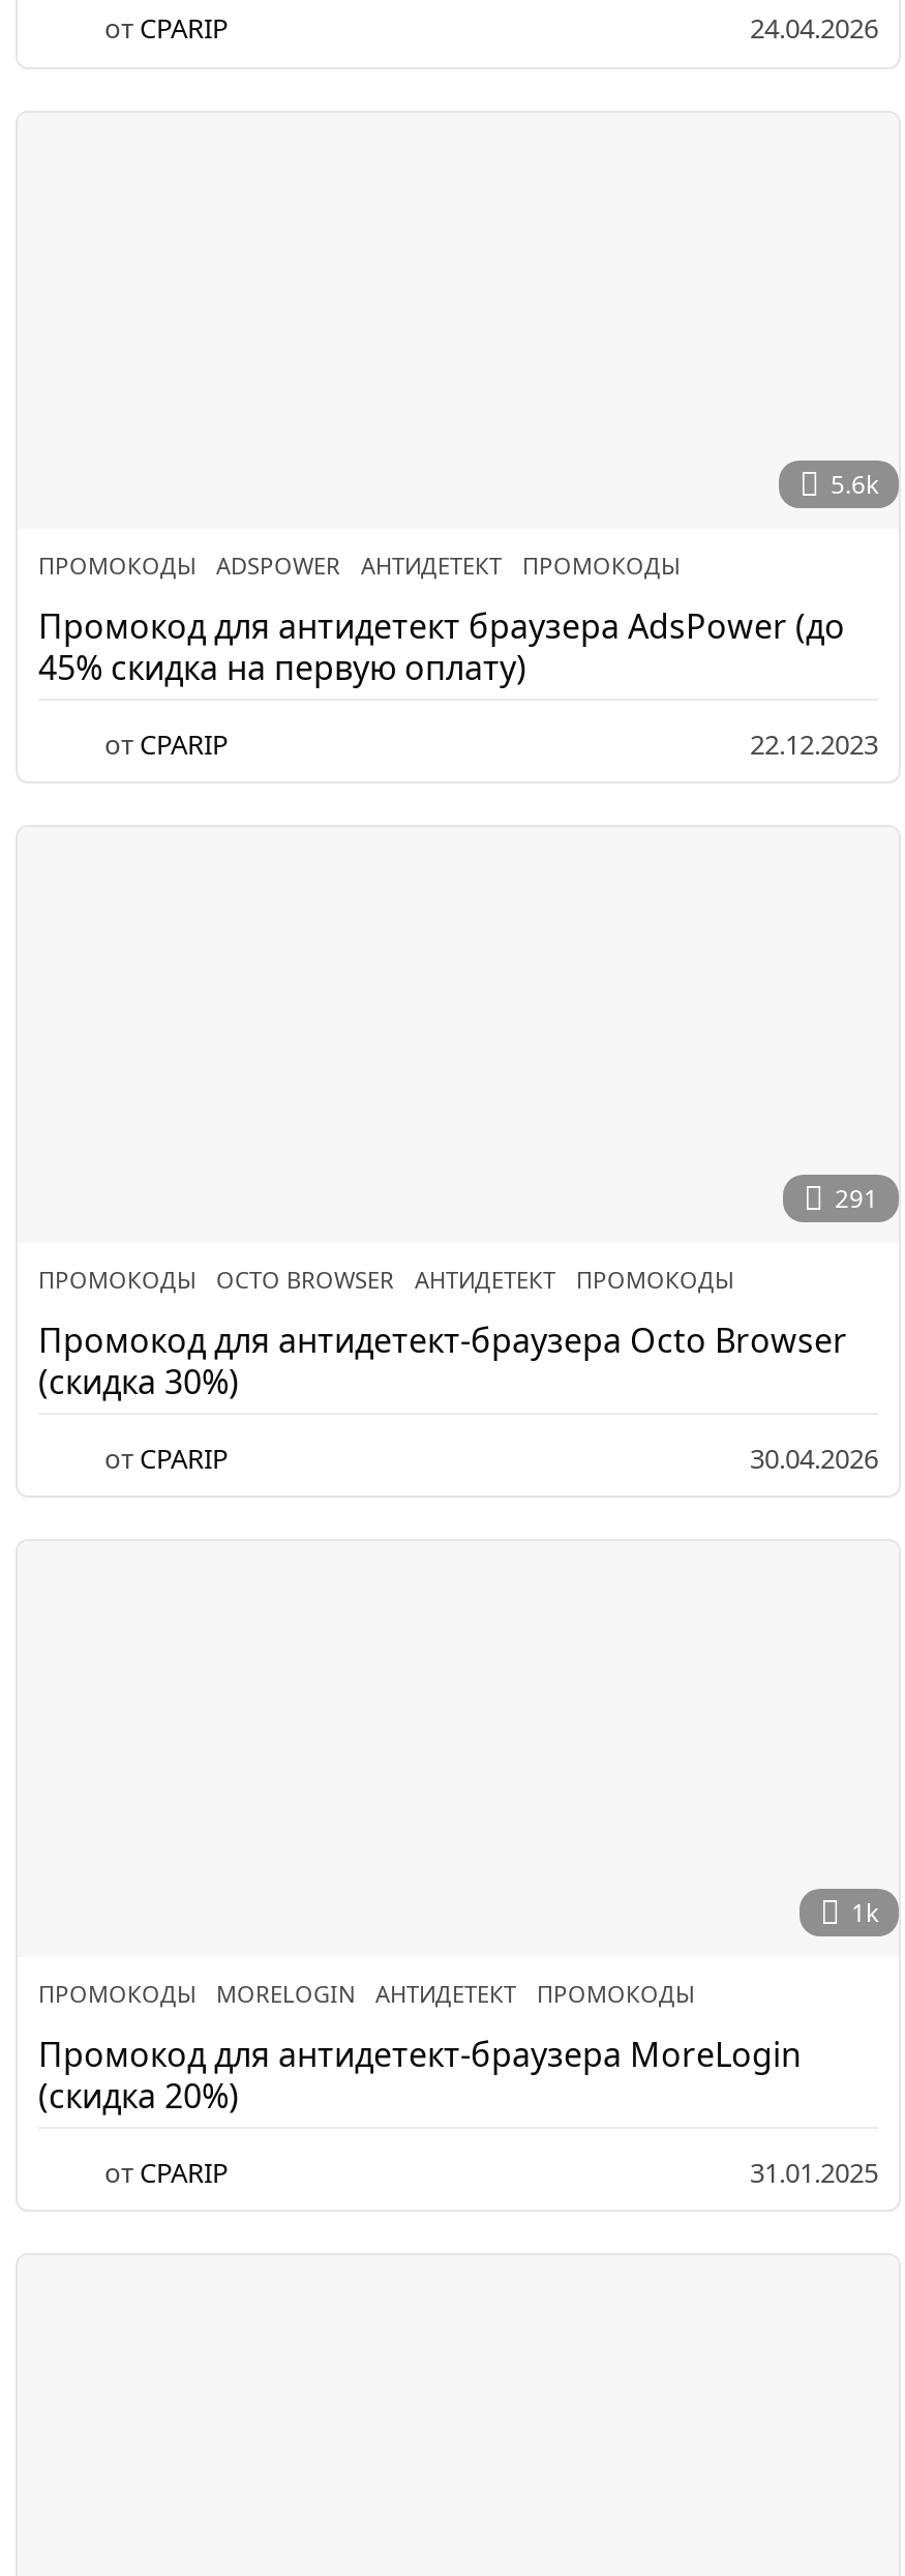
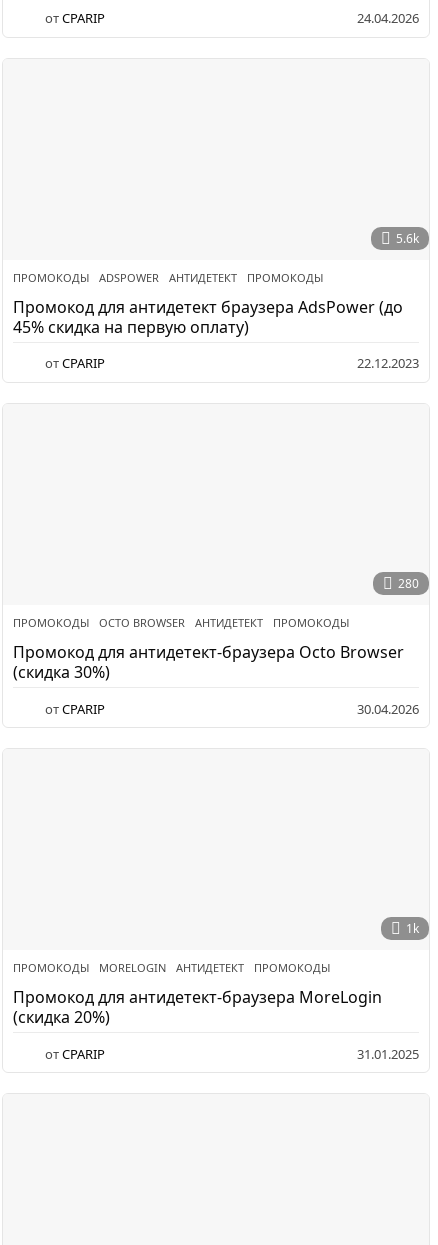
- 291
+ 280
